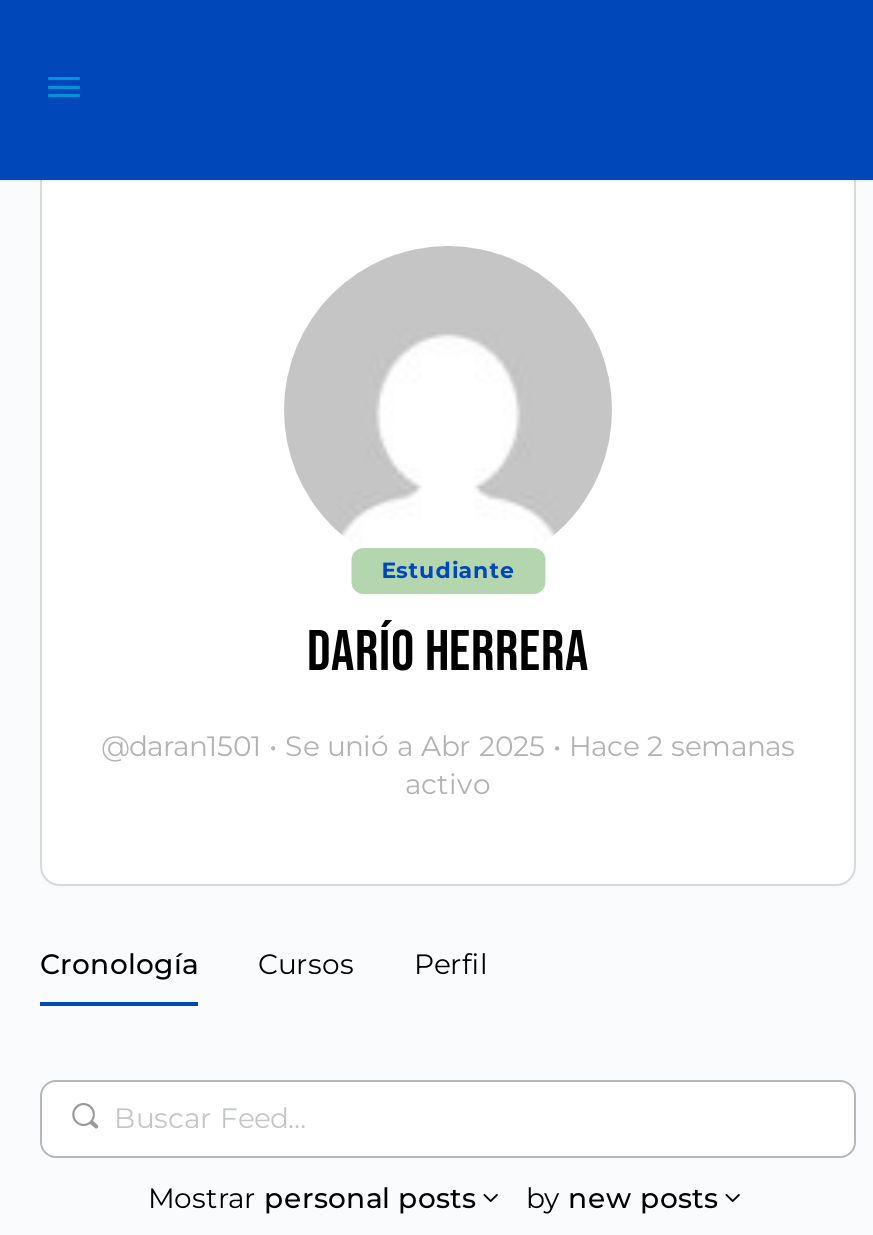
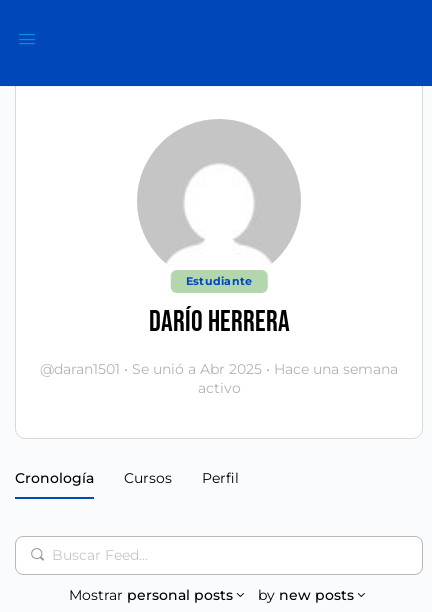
- @daran1501 • Se unió a Abr 2025 • Hace 2 semanas
+ @daran1501 • Se unió a Abr 2025 • Hace una semana
